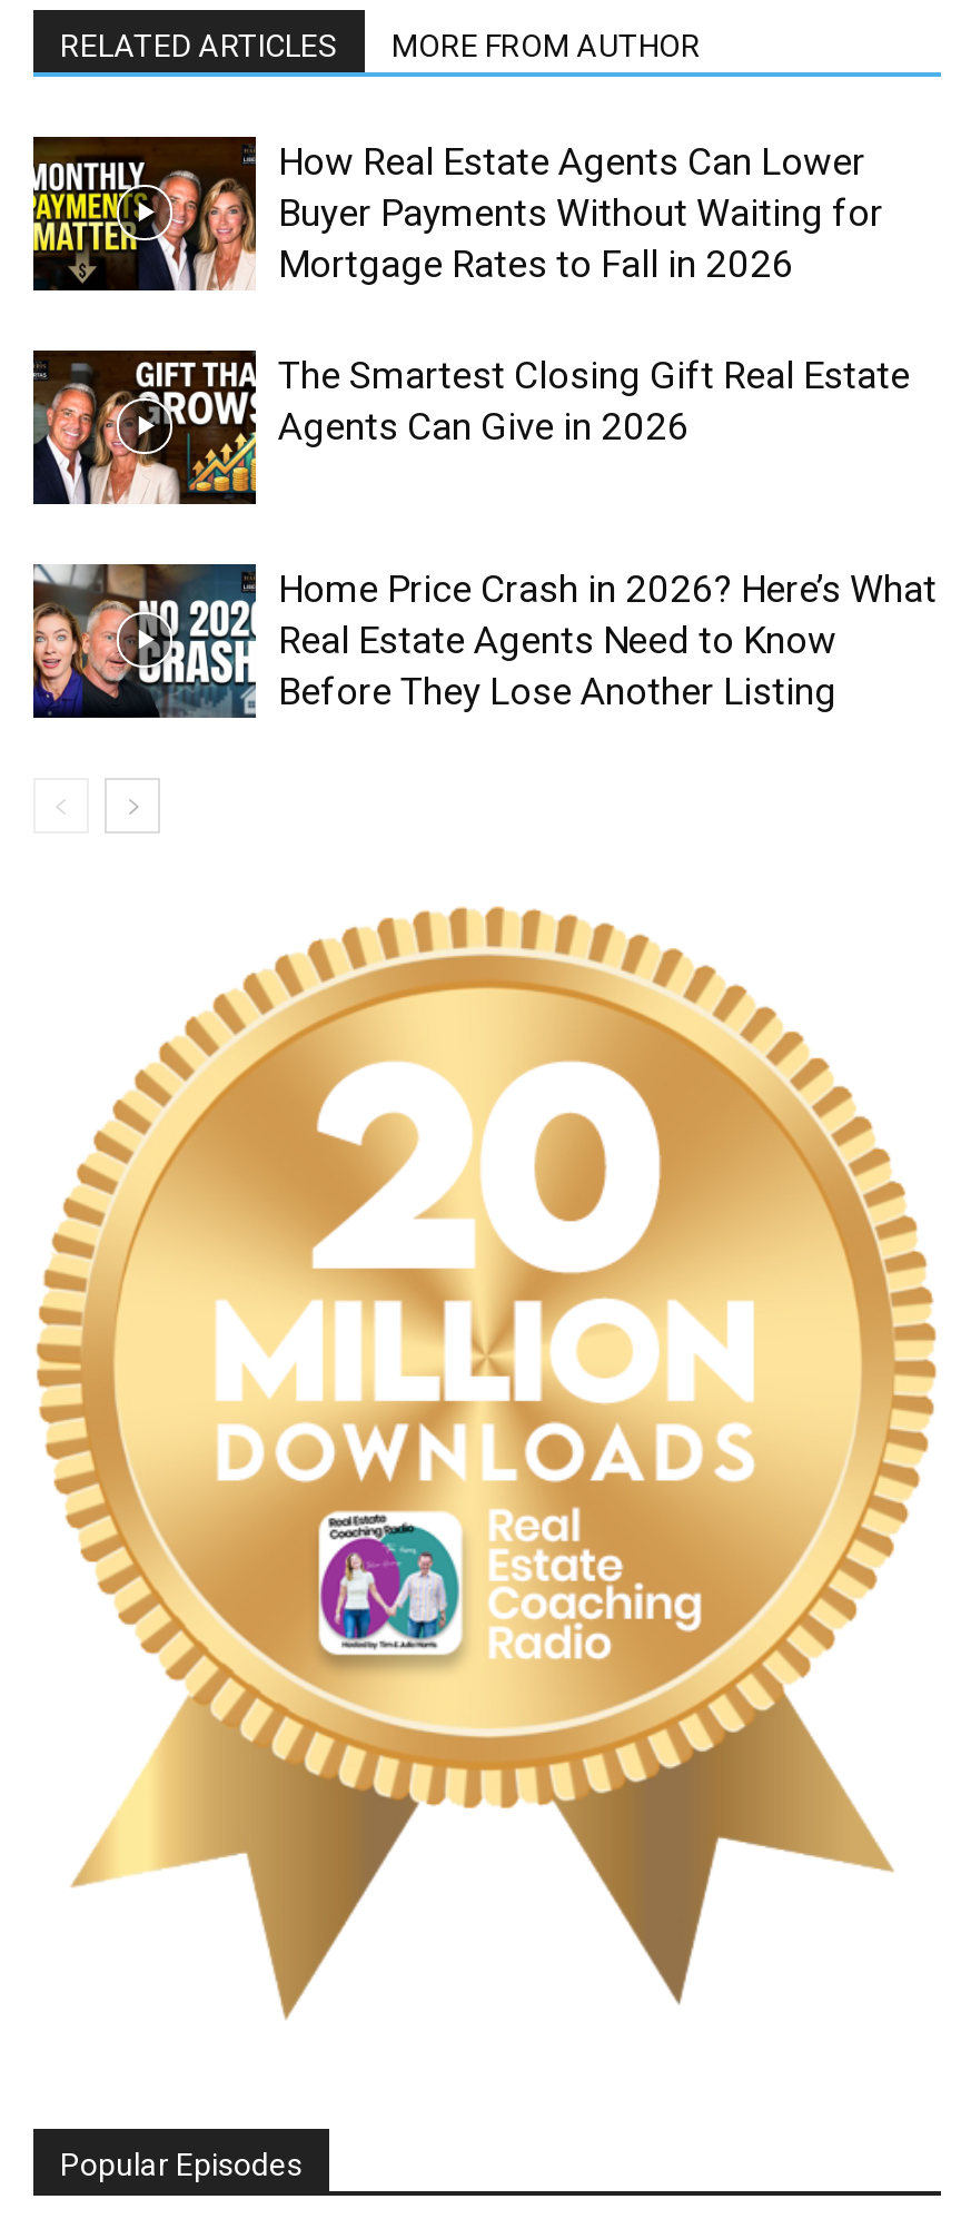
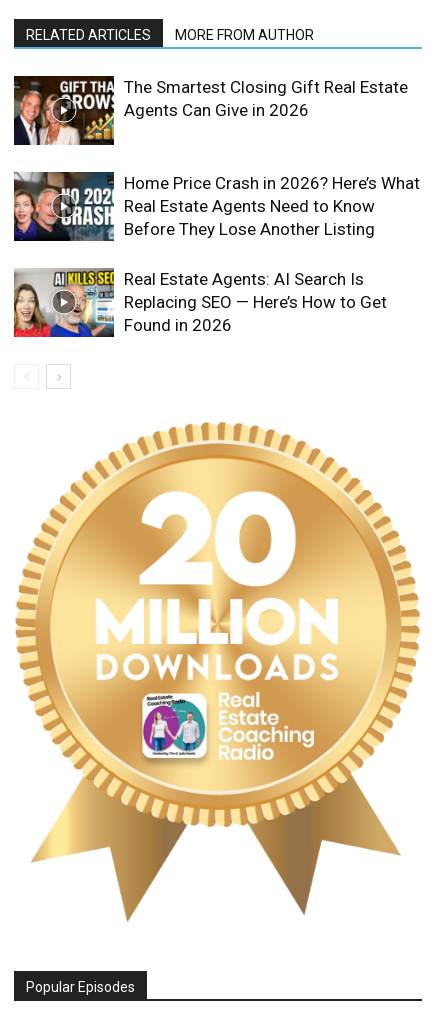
- [image]
- How Real Estate Agents Can Lower
- Buyer Payments Without Waiting for
- Mortgage Rates to Fall in 2026

moved up: [image] | The Smartest Closing Gift Real Estate | Agents Can Give in 2026 | Home Price Crash in 2026? Here’s What | Real Estate Agents Need to Know | Before They Lose Another Listing

+ [image]
+ Real Estate Agents: AI Search Is
+ Replacing SEO — Here’s How to Get
+ Found in 2026
